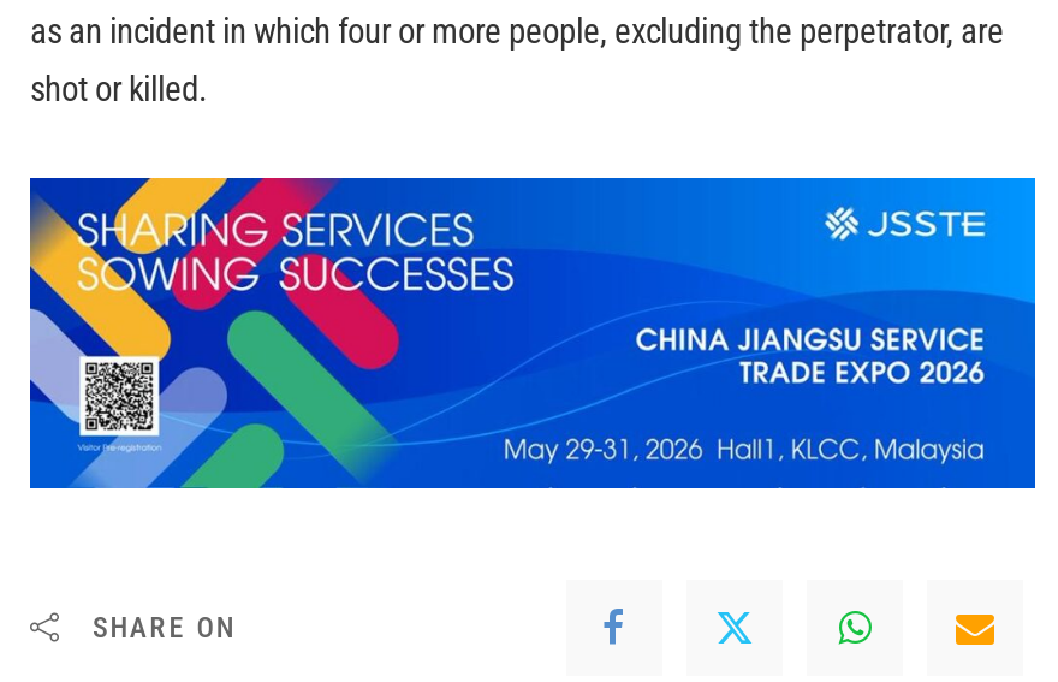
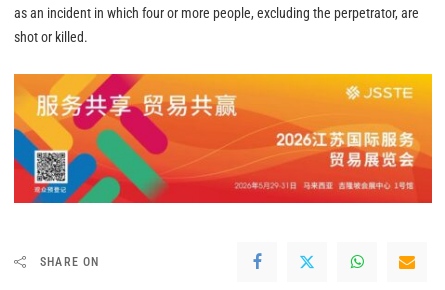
- [image]
+ [image]
